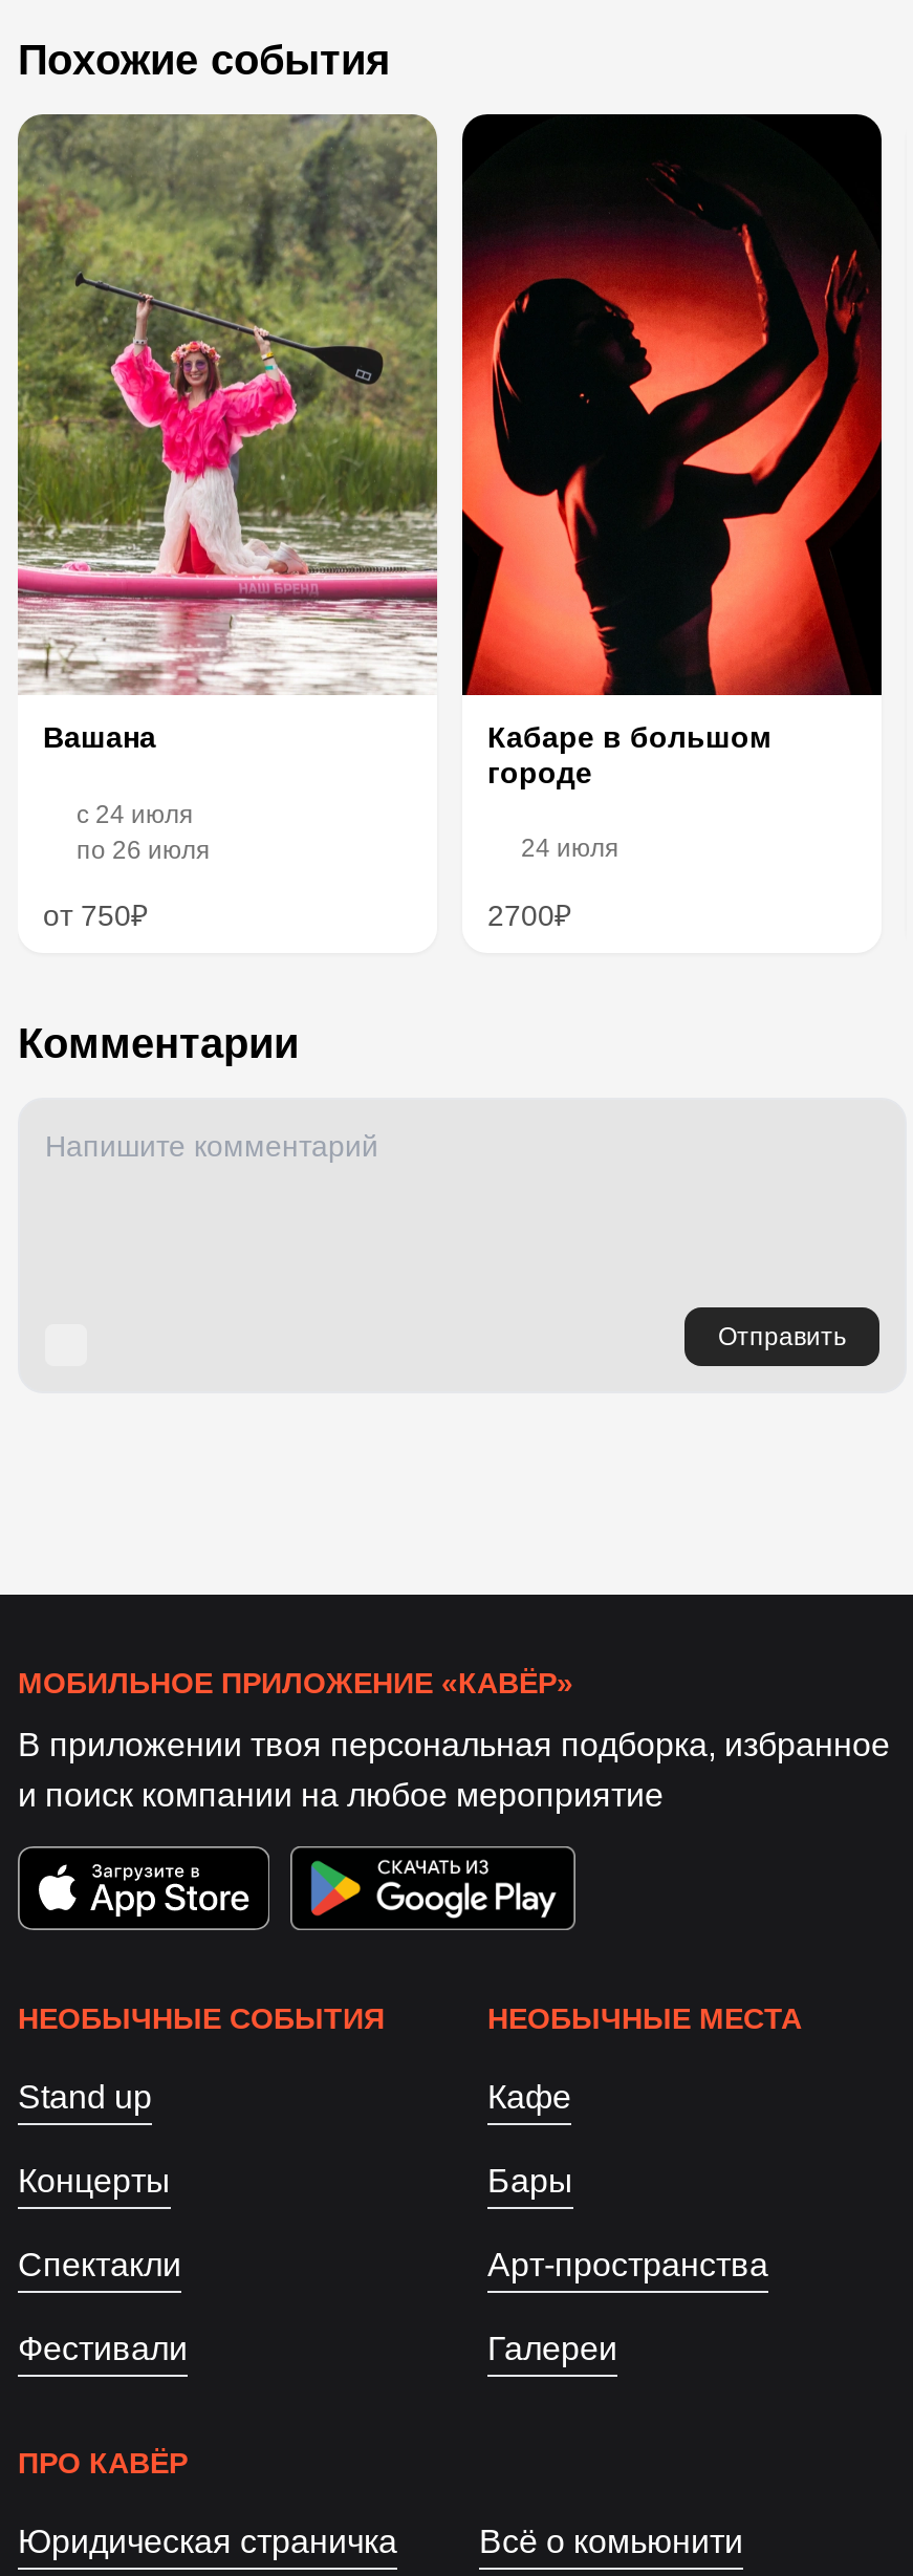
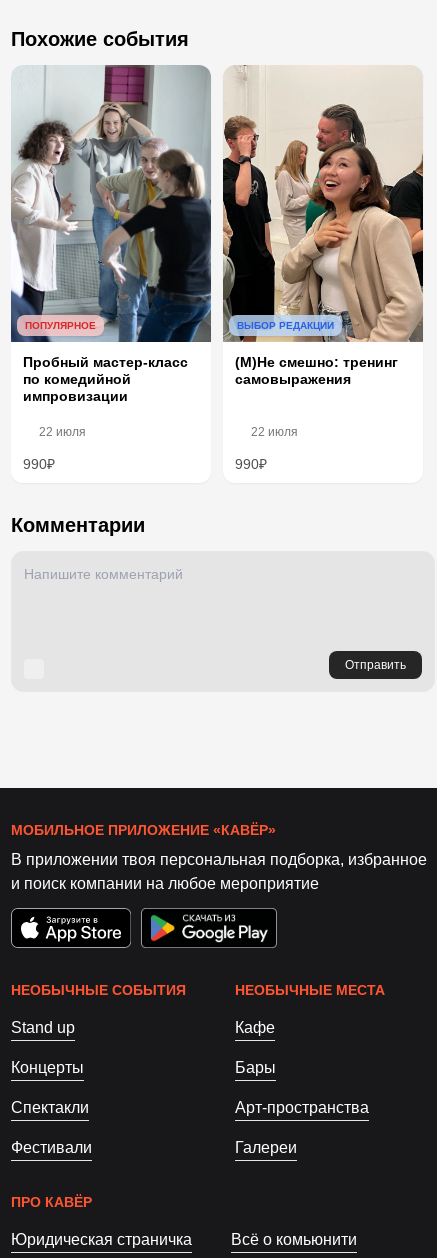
- [image]
- Вашана
- c 24 июля
- по 26 июля
- от 750₽
+ [image]
+ ПОПУЛЯРНОЕ
+ Пробный мастер-класс
+ по комедийной
+ импровизации
+ 22 июля
+ 990₽

- [image]
- Кабаре в большом
- городе
- 24 июля
- 2700₽
+ [image]
+ ВЫБОР РЕДАКЦИИ
+ (М)Не смешно: тренинг
+ самовыражения
+ 22 июля
+ 990₽
